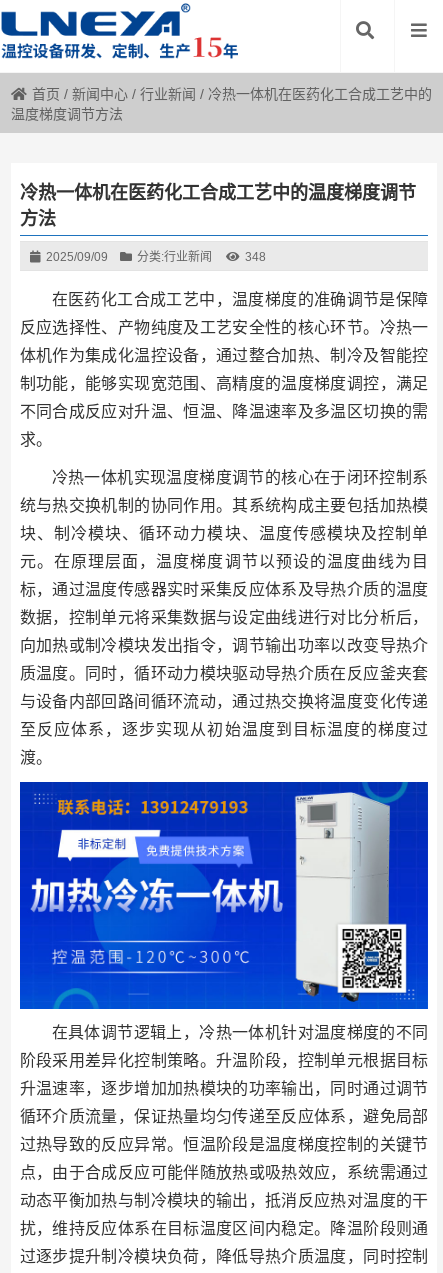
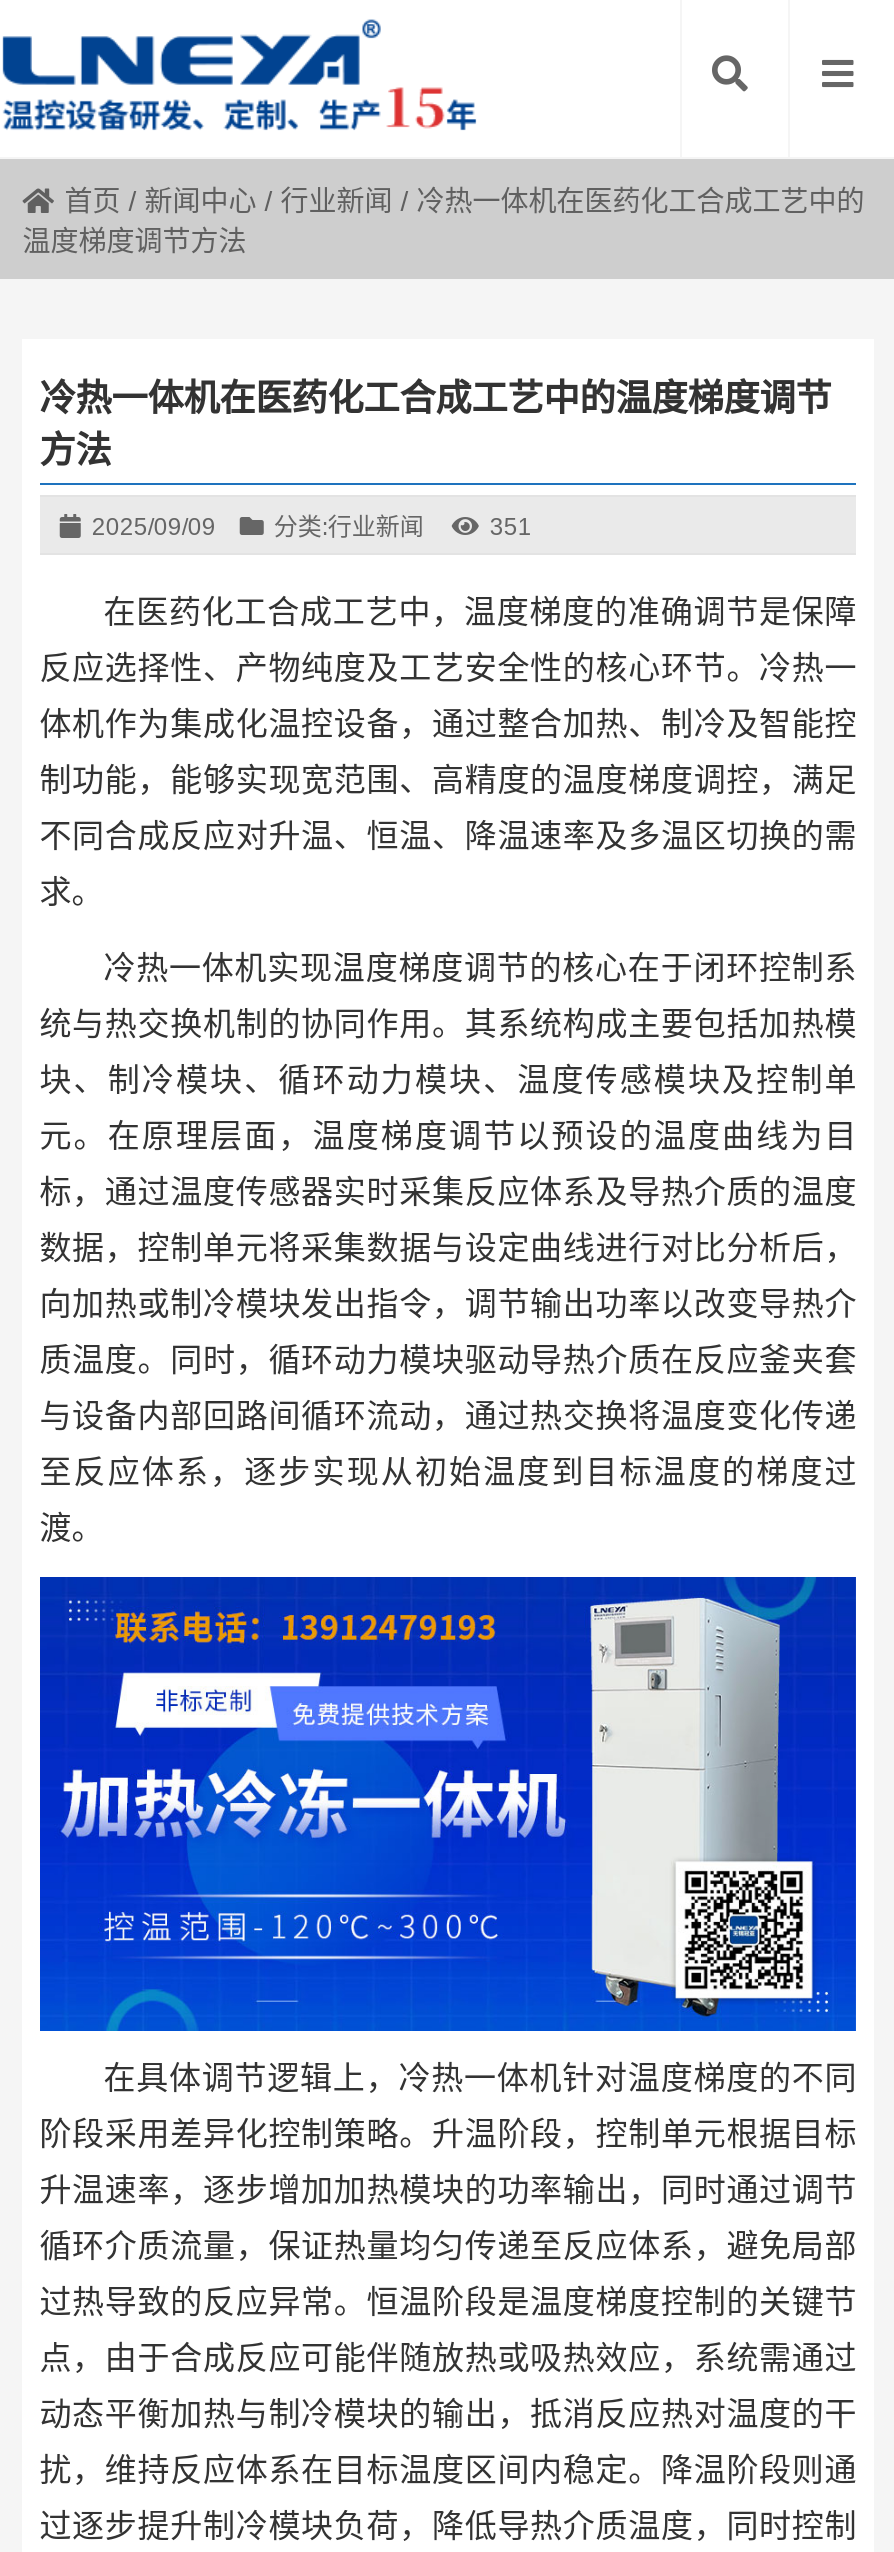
- 348
+ 351
